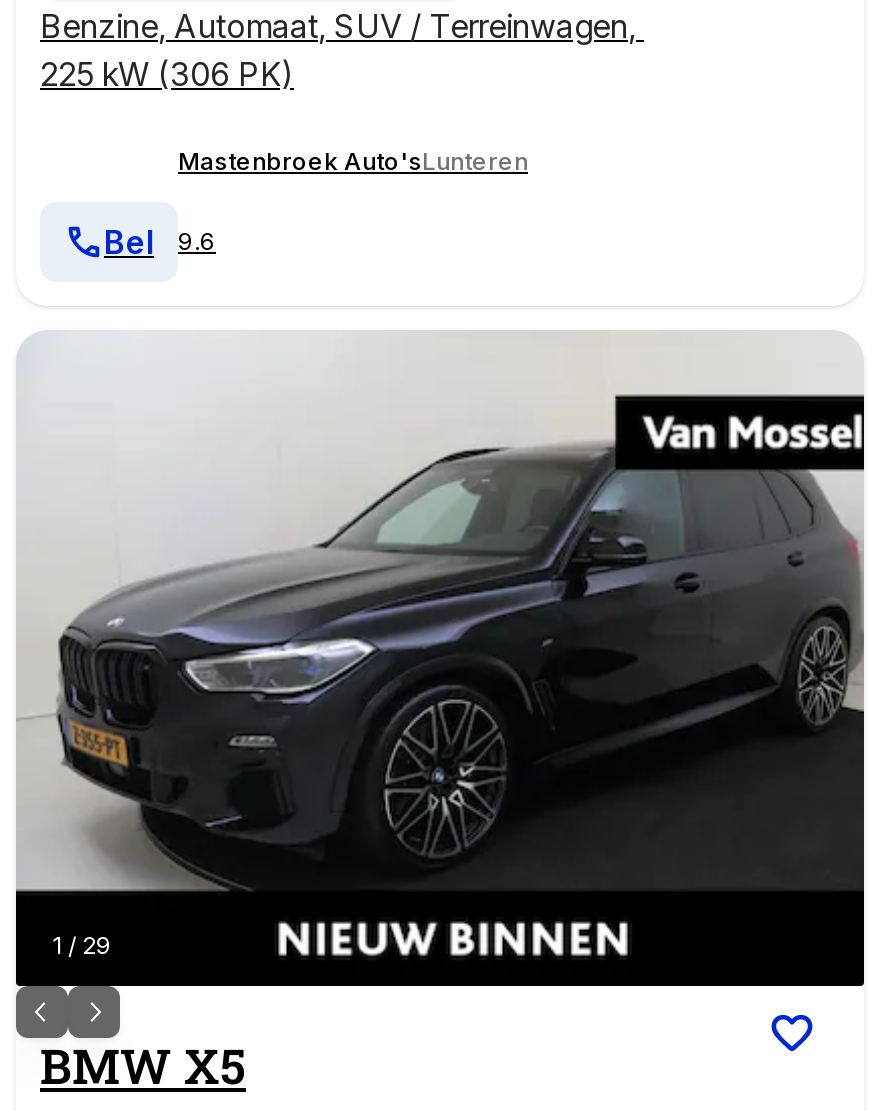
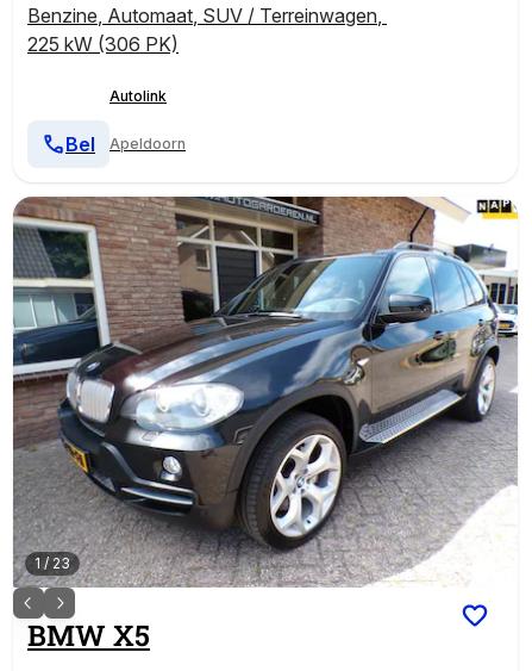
- Mastenbroek Auto'sLunteren
+ Autolink

- 9.6
+ Apeldoorn

- [image]
- 1 / 29
+ [image]
+ 1 / 23
